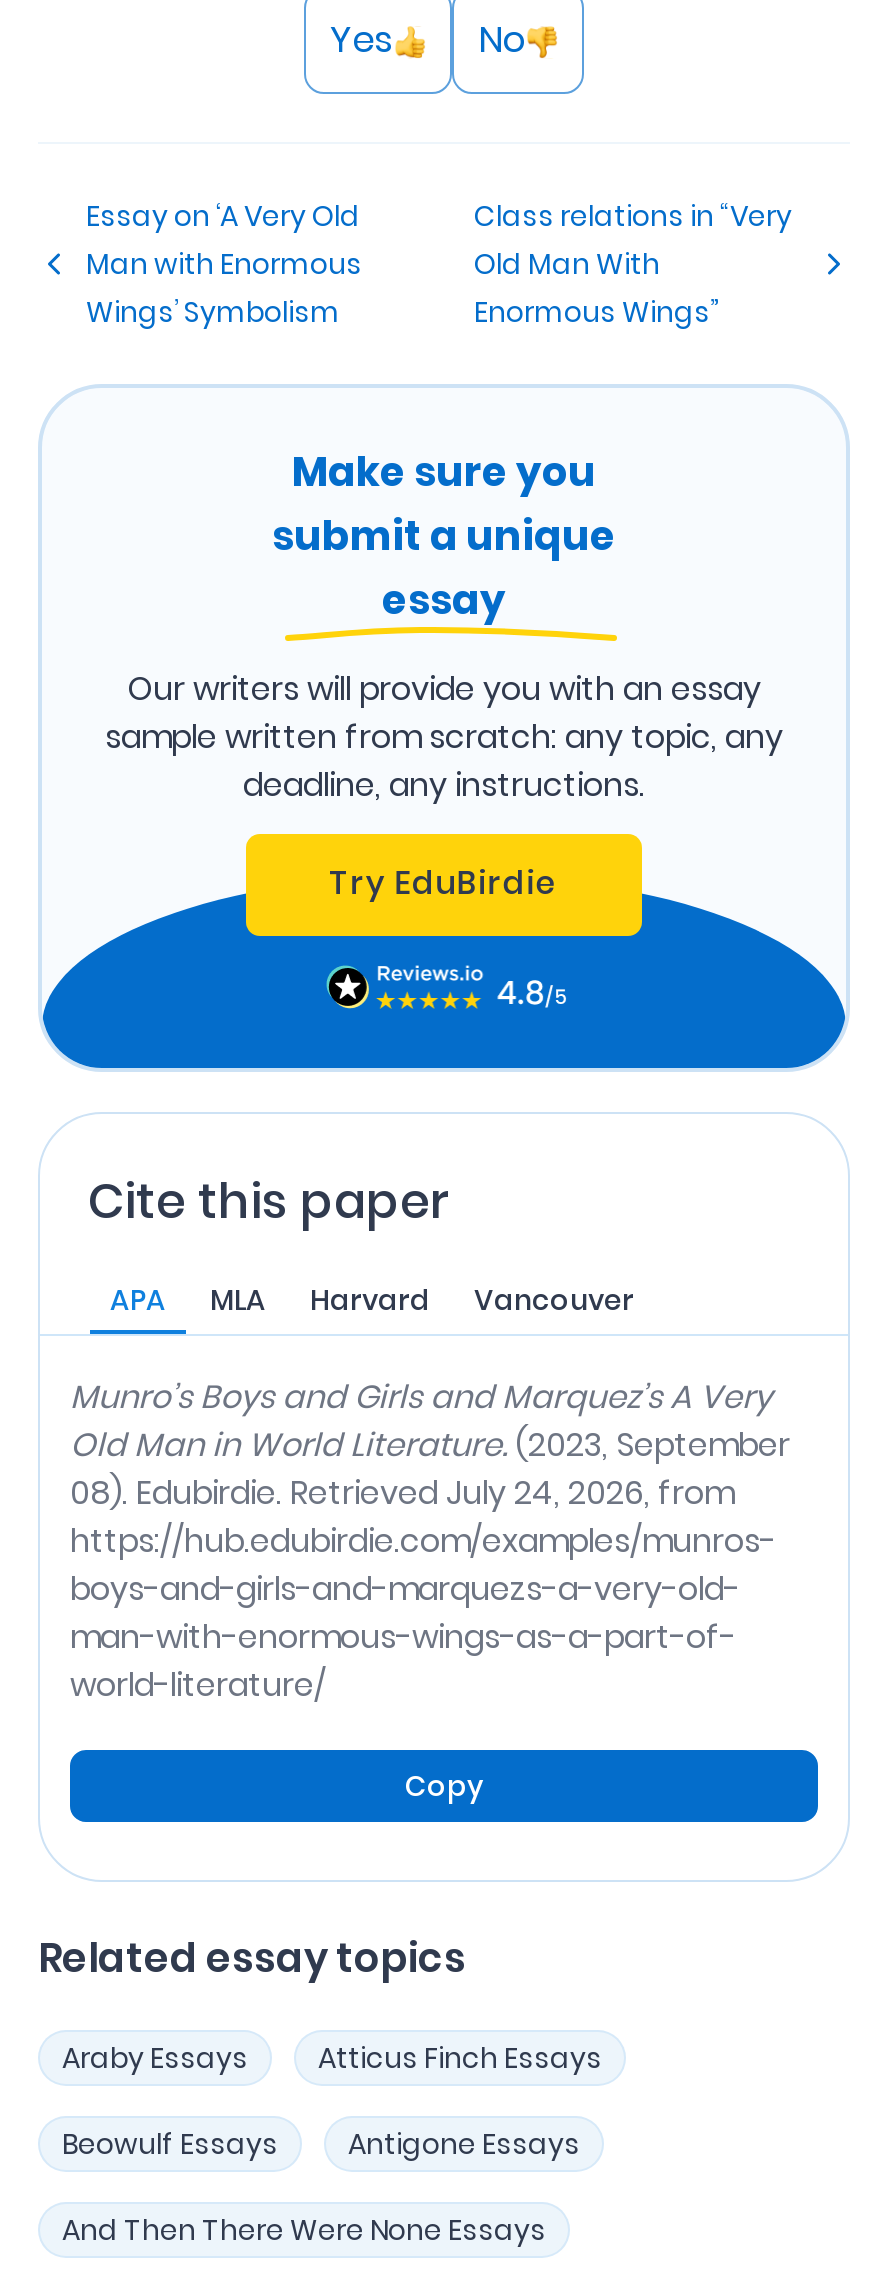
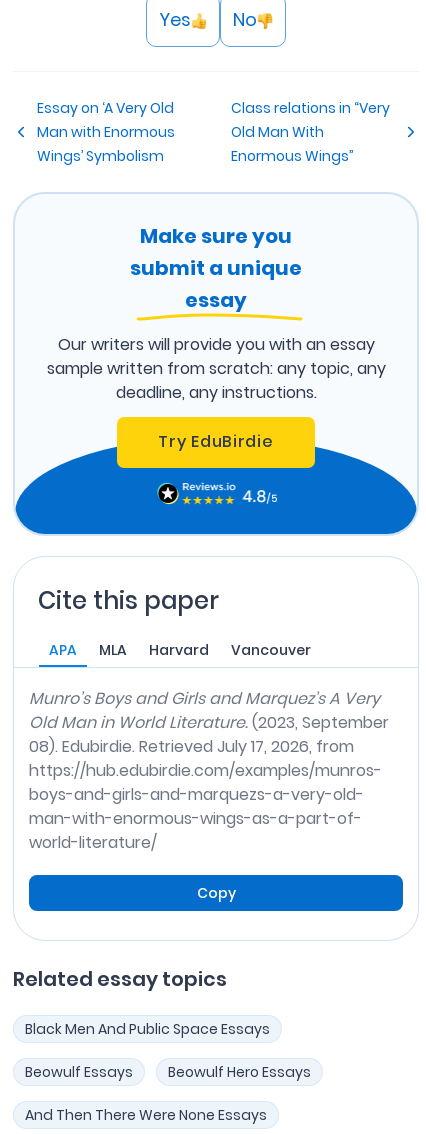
- 08). Edubirdie. Retrieved July 24, 2026, from
+ 08). Edubirdie. Retrieved July 17, 2026, from

- Araby Essays
- Atticus Finch Essays
+ Black Men And Public Space Essays

- Antigone Essays
+ Beowulf Hero Essays
